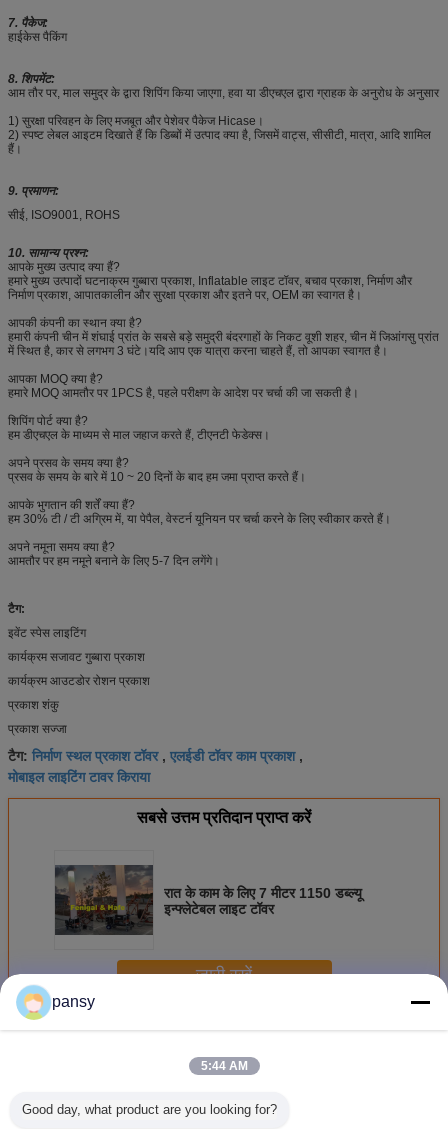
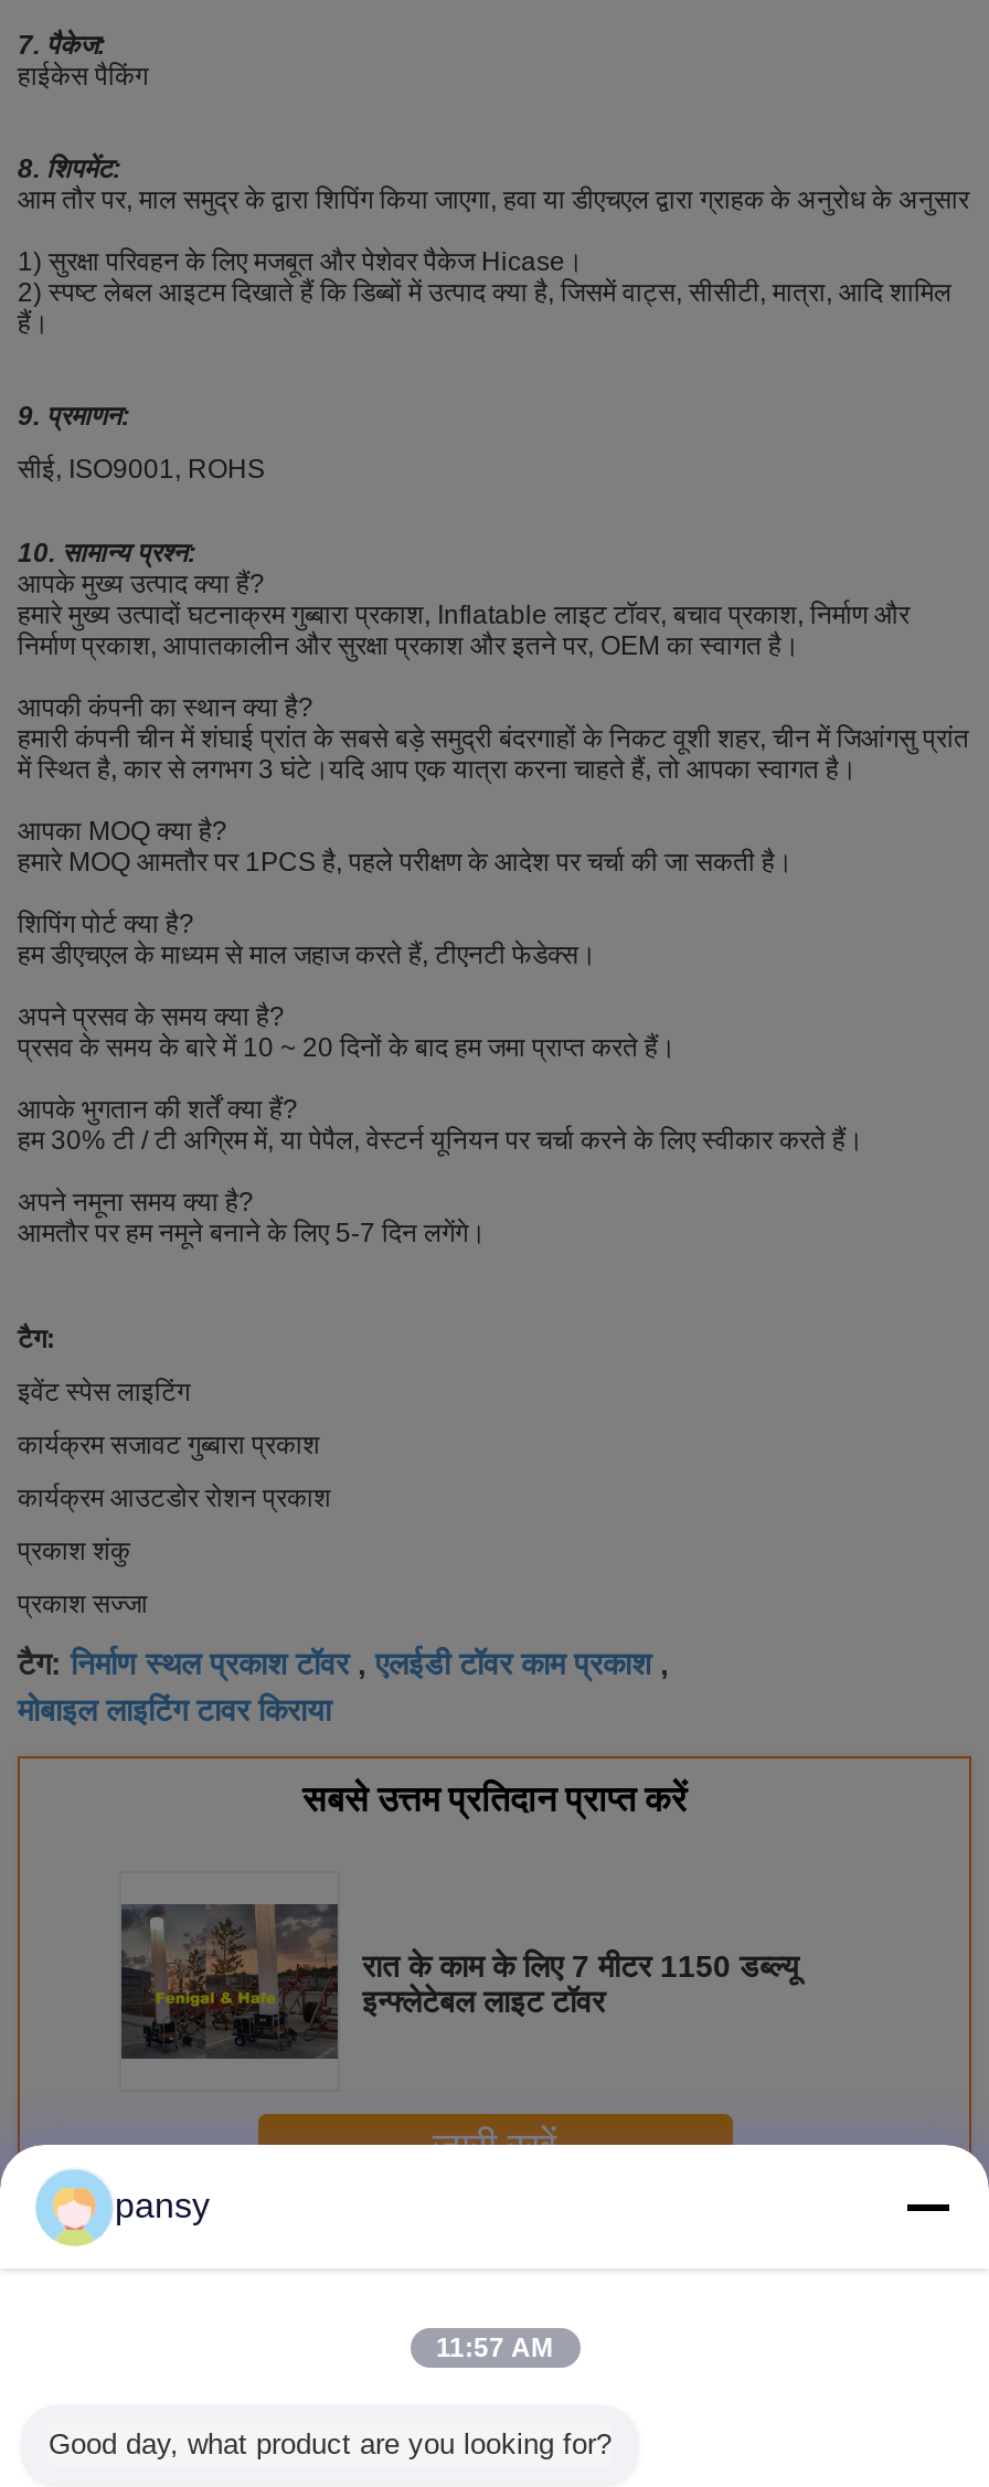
- 5:44 AM
+ 11:57 AM
